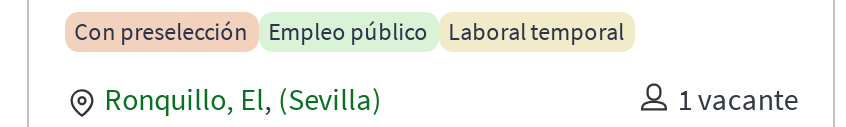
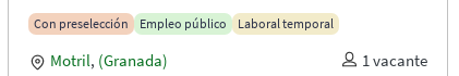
- Ronquillo, El, (Sevilla)
+ Motril, (Granada)
